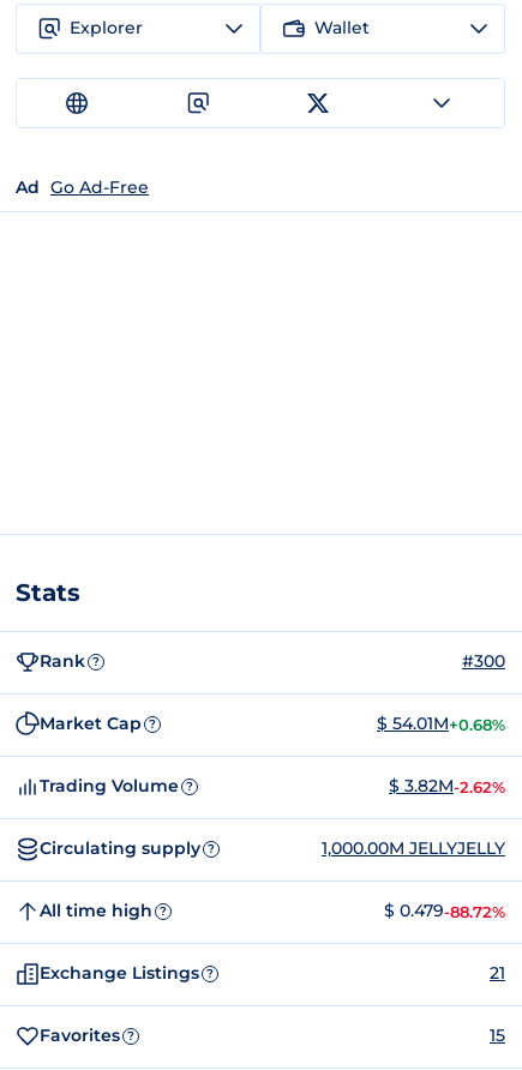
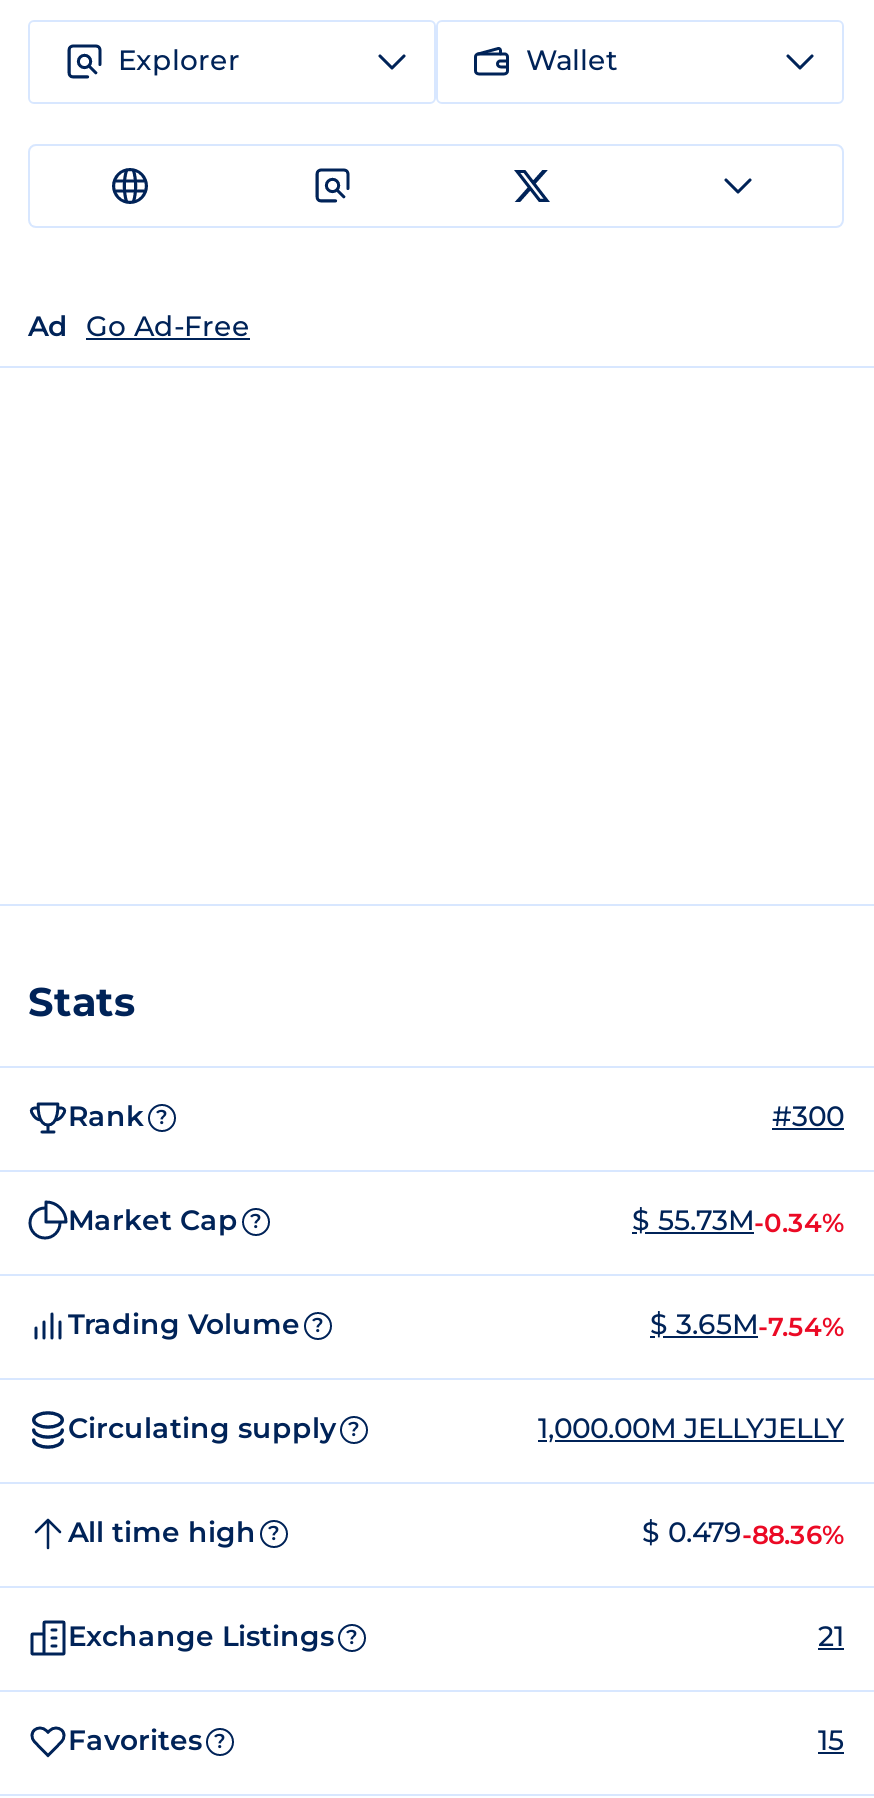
- $ 54.01M+0.68%
+ $ 55.73M-0.34%

- $ 3.82M-2.62%
+ $ 3.65M-7.54%

- $ 0.479-88.72%
+ $ 0.479-88.36%
